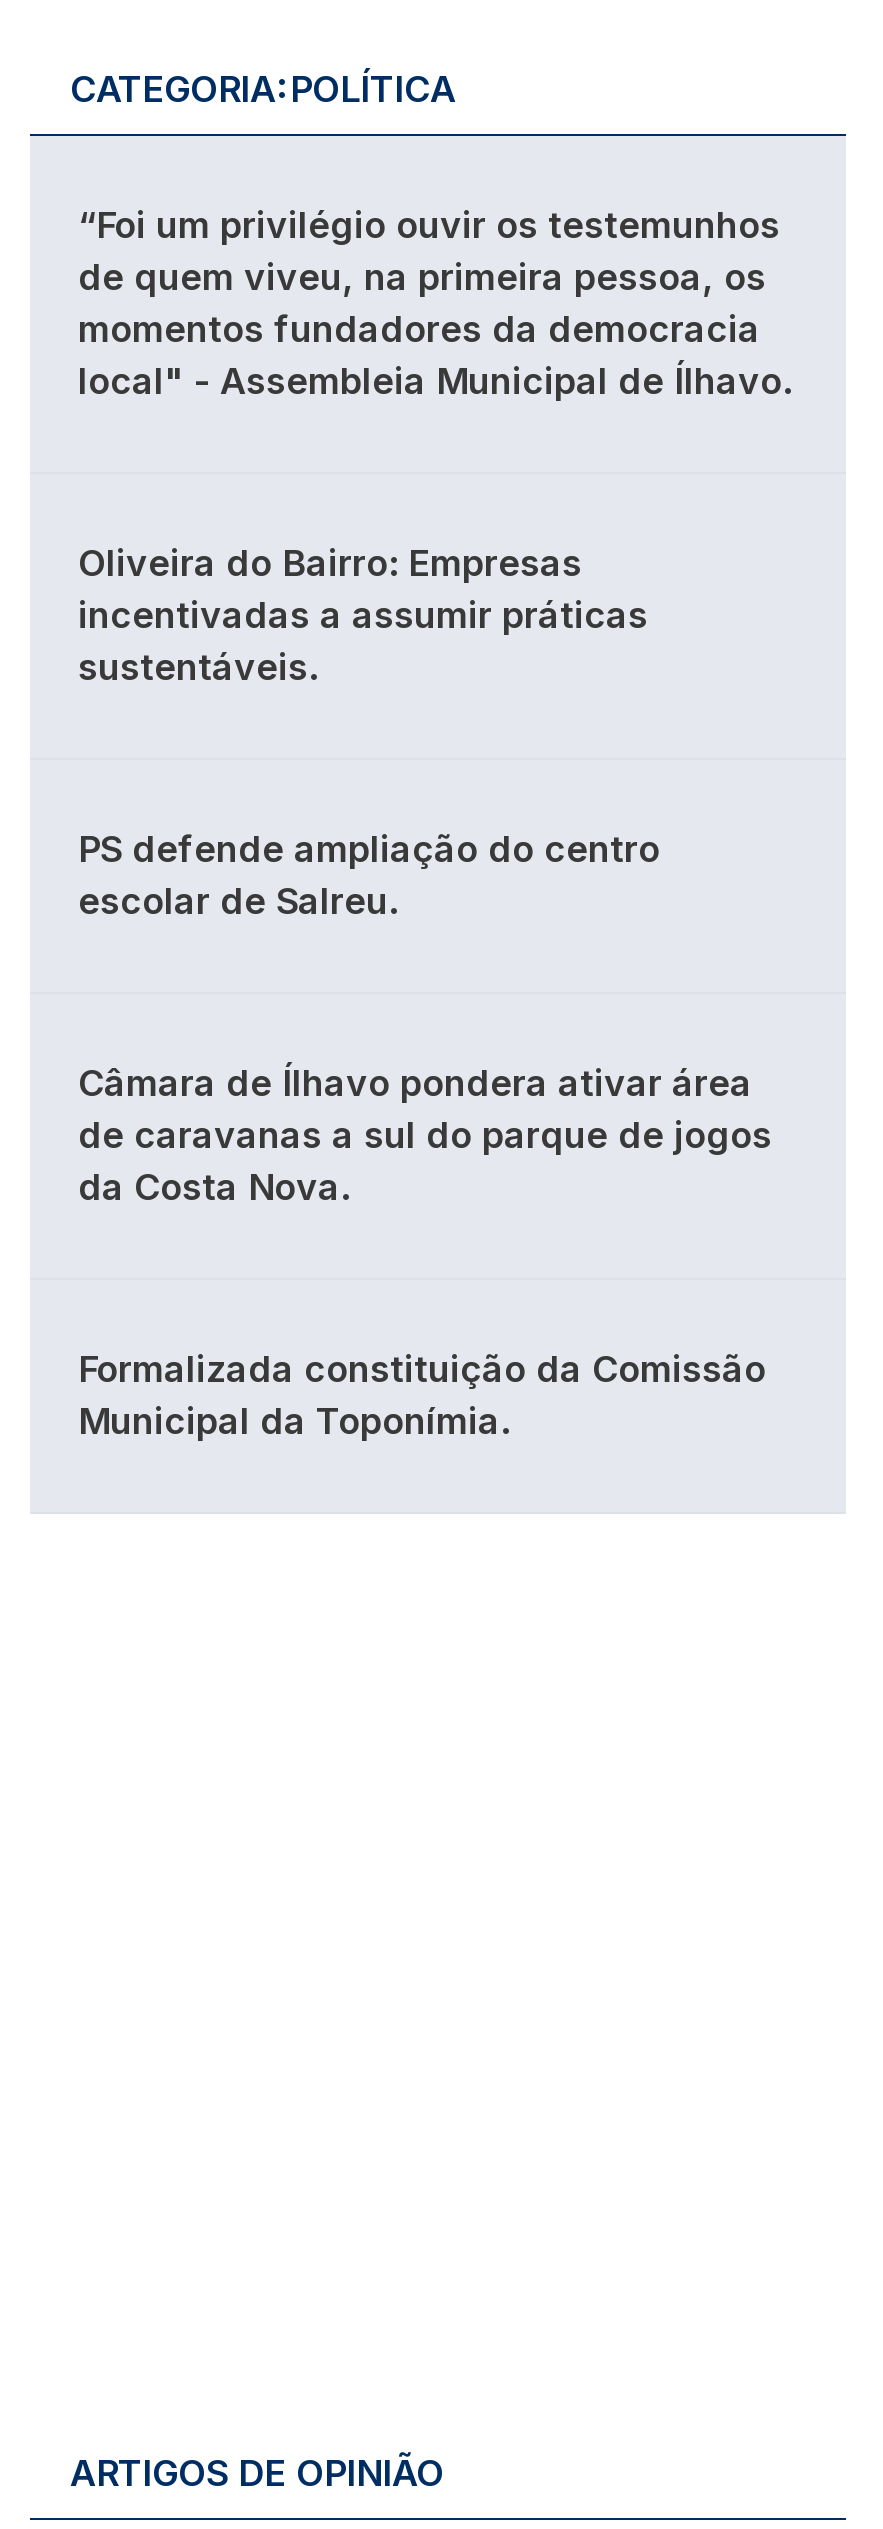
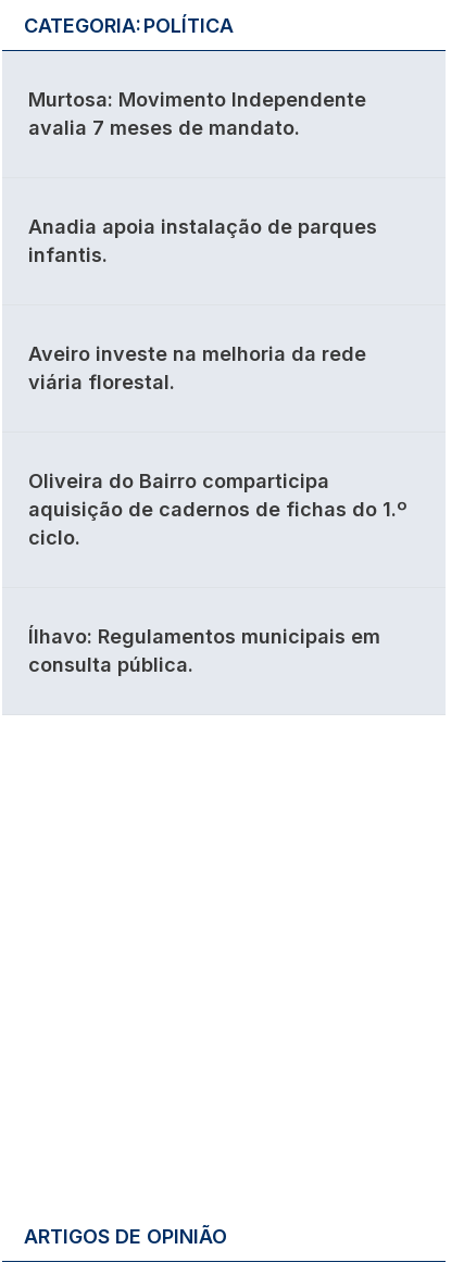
- “Foi um privilégio ouvir os testemunhos
- de quem viveu, na primeira pessoa, os
- momentos fundadores da democracia
- local" - Assembleia Municipal de Ílhavo.
+ Murtosa: Movimento Independente
+ avalia 7 meses de mandato.

- Oliveira do Bairro: Empresas
- incentivadas a assumir práticas
- sustentáveis.
+ Anadia apoia instalação de parques
+ infantis.

- PS defende ampliação do centro
- escolar de Salreu.
+ Aveiro investe na melhoria da rede
+ viária florestal.

- Câmara de Ílhavo pondera ativar área
- de caravanas a sul do parque de jogos
- da Costa Nova.
+ Oliveira do Bairro comparticipa
+ aquisição de cadernos de fichas do 1.º
+ ciclo.

- Formalizada constituição da Comissão
- Municipal da Toponímia.
+ Ílhavo: Regulamentos municipais em
+ consulta pública.
